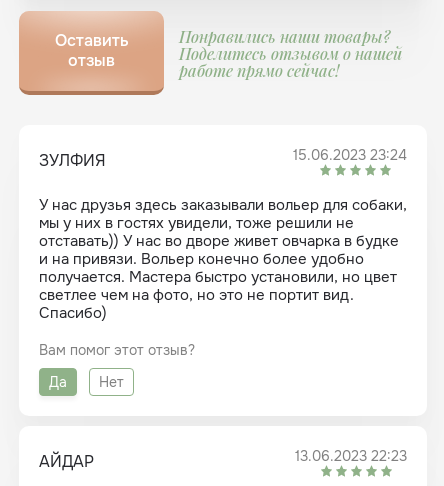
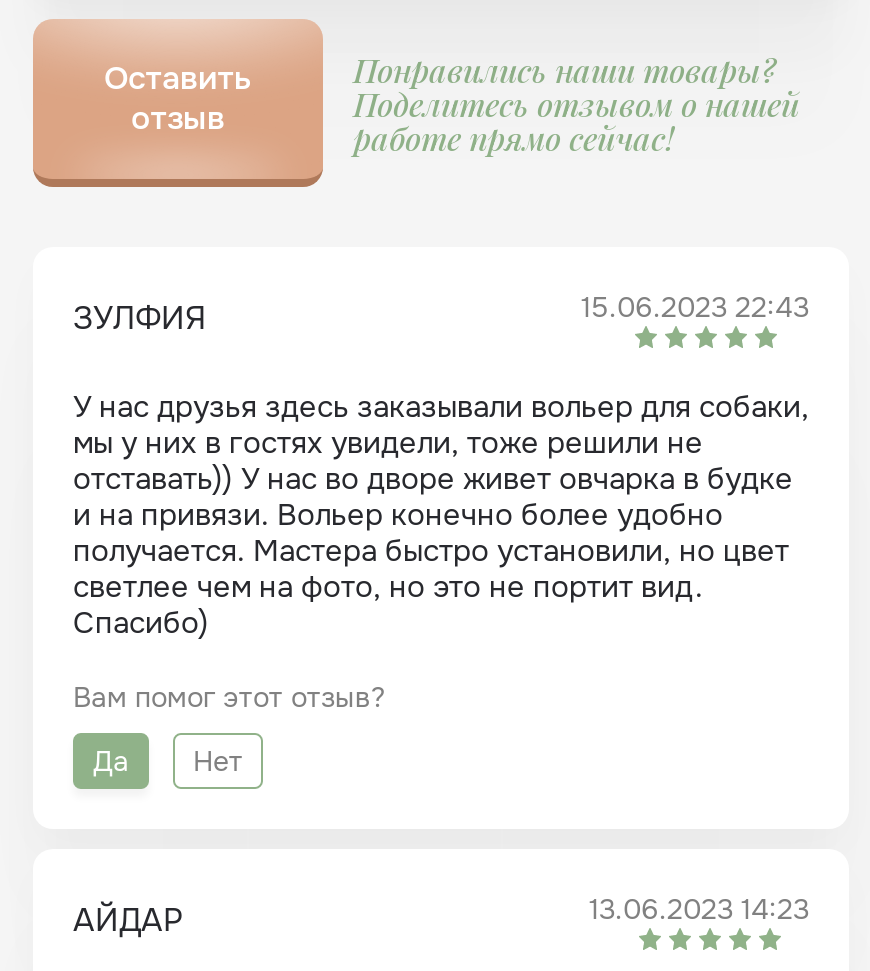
- 15.06.2023 23:24
+ 15.06.2023 22:43

- 13.06.2023 22:23
+ 13.06.2023 14:23
